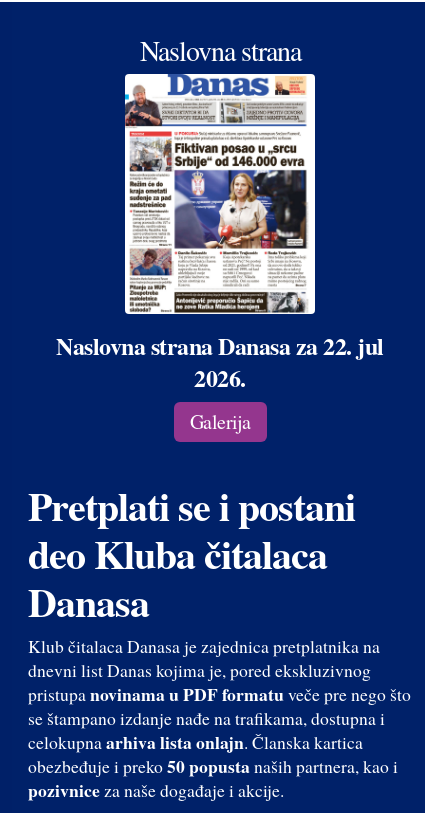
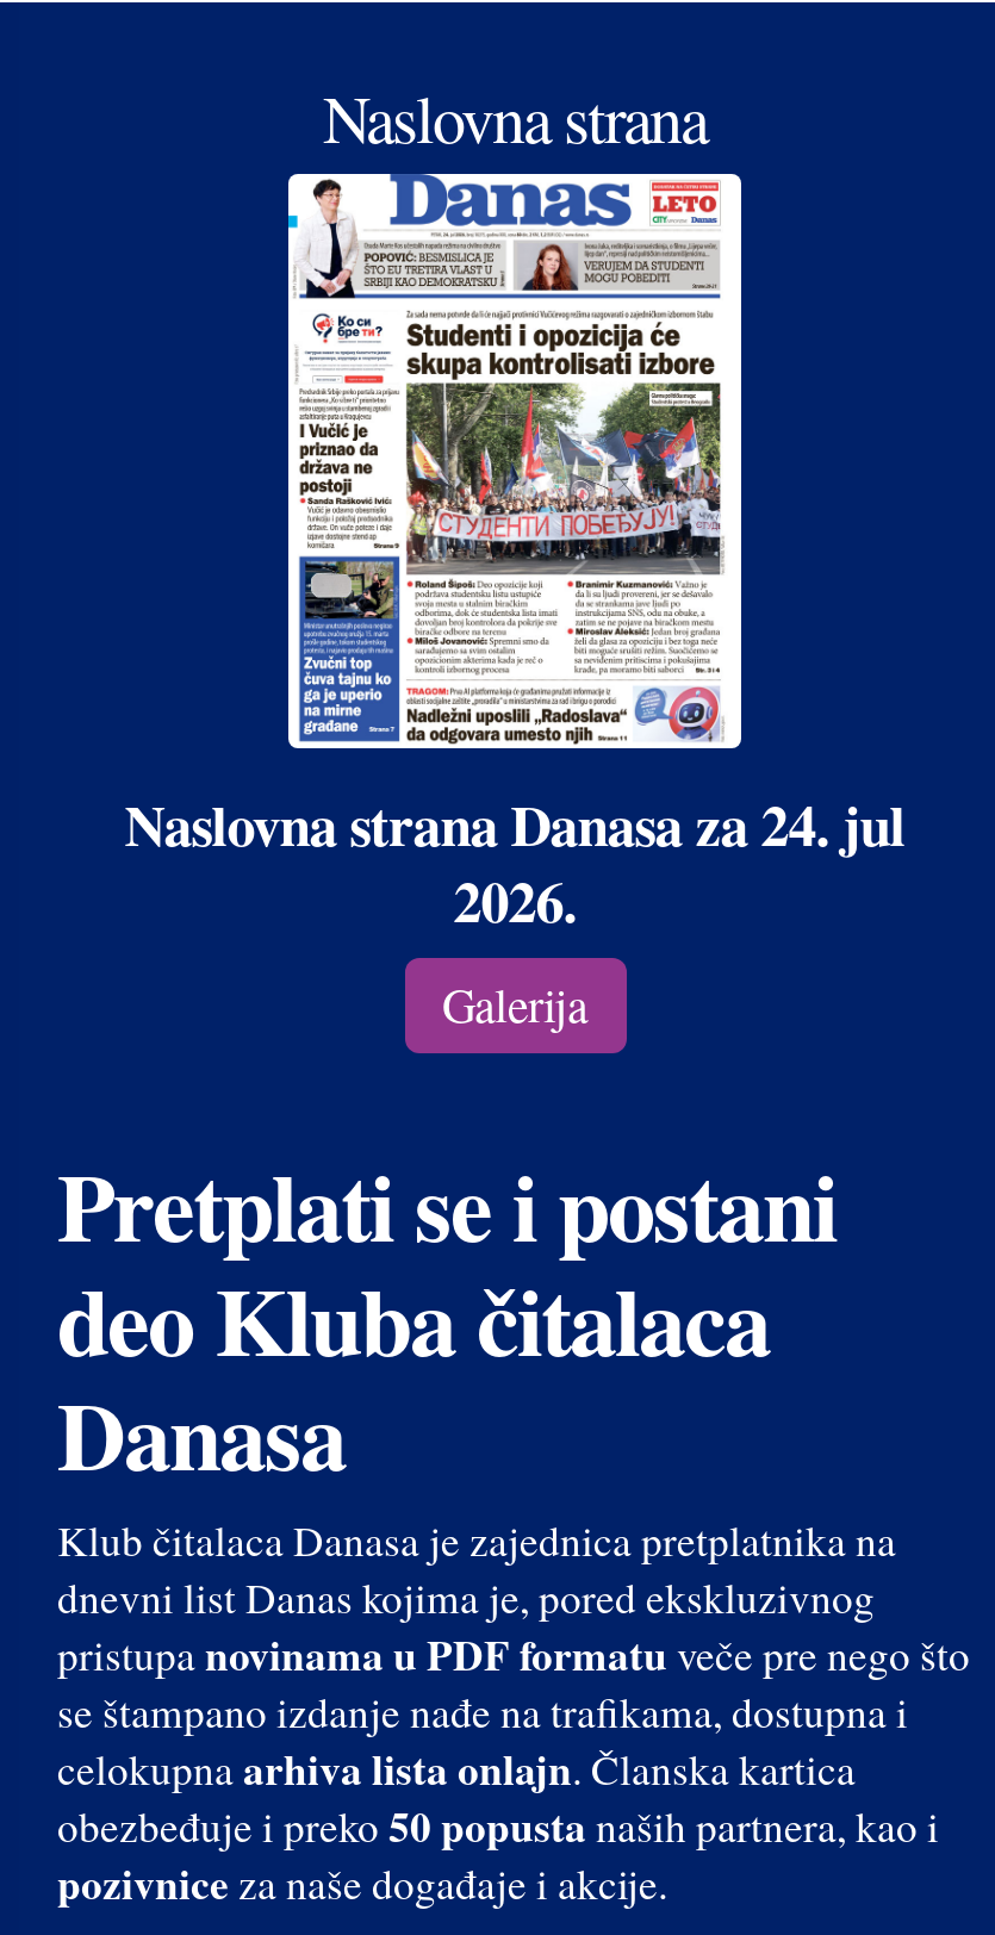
- [image]
- Naslovna strana Danasa za 22. jul
+ [image]
+ Naslovna strana Danasa za 24. jul
